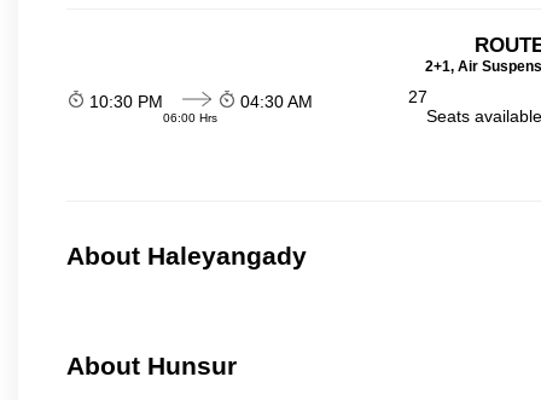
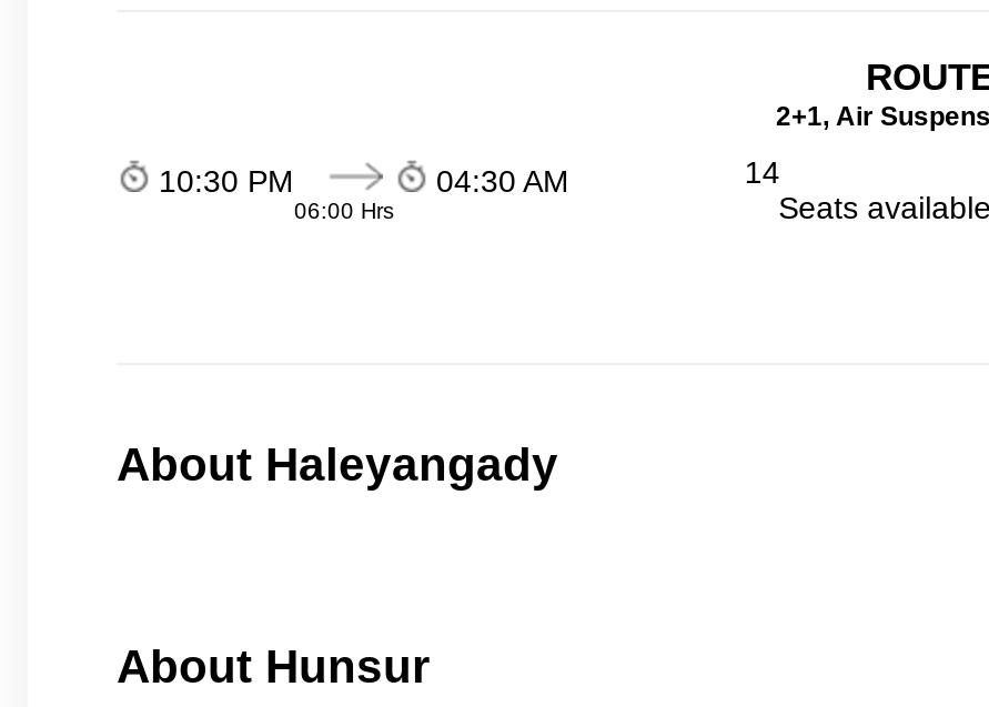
- 27
+ 14
